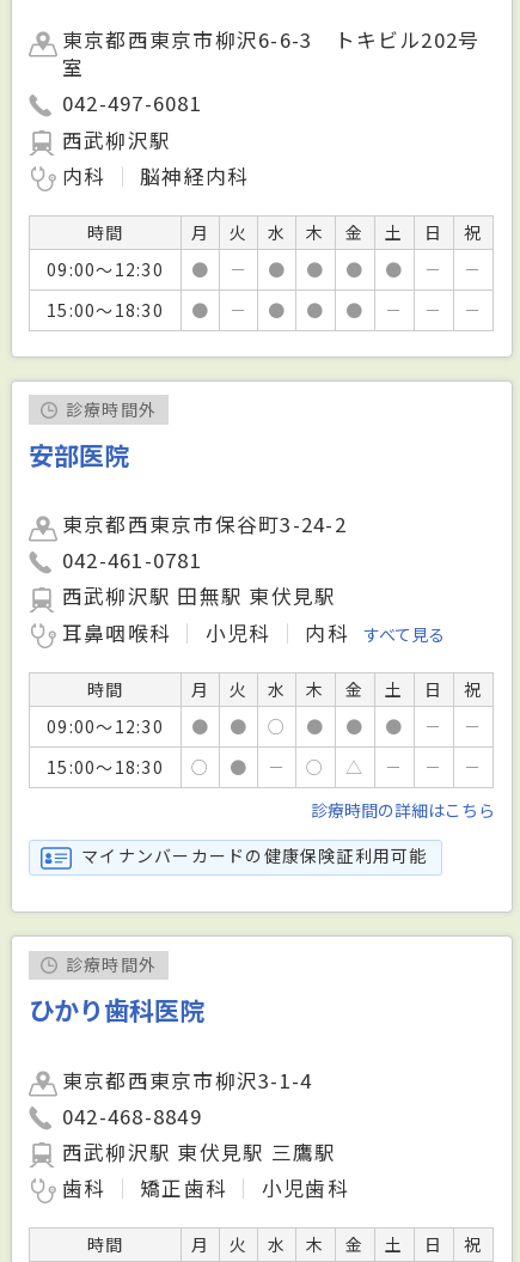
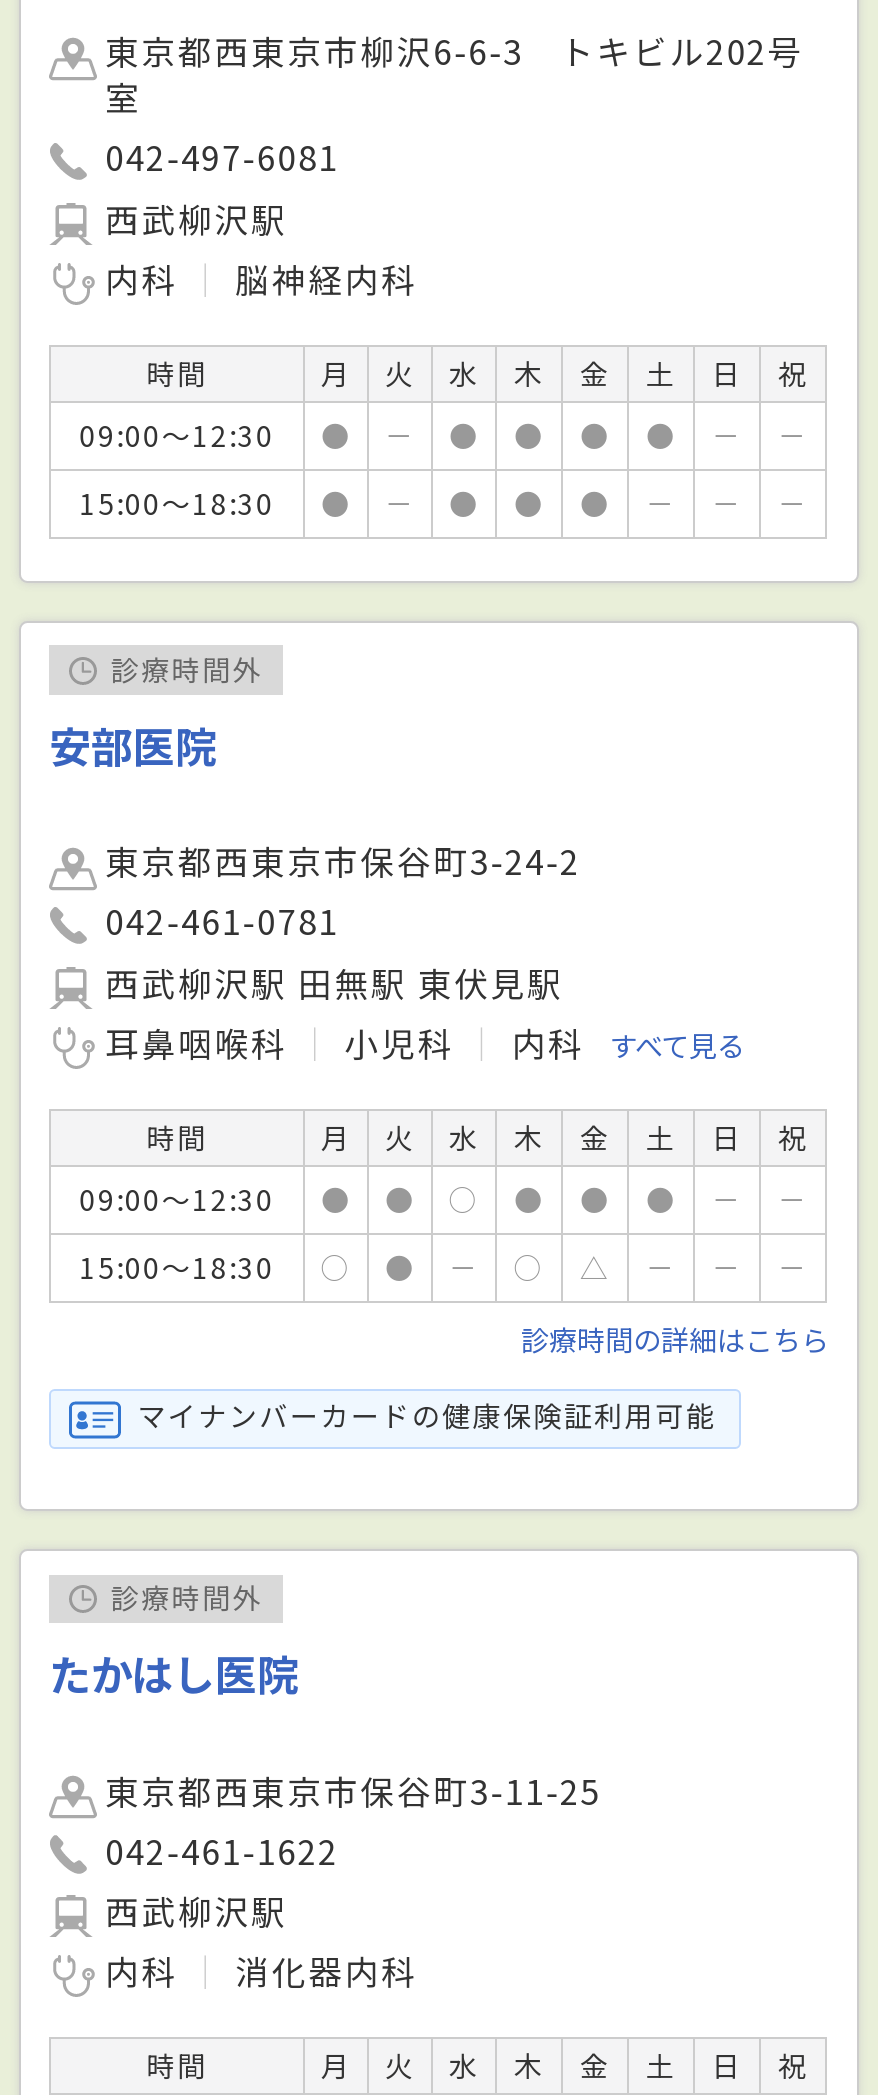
- ひかり歯科医院
+ たかはし医院

- 東京都西東京市柳沢3-1-4
- 042-468-8849
- 西武柳沢駅 東伏見駅 三鷹駅
- 歯科
- 矯正歯科
- 小児歯科
+ 東京都西東京市保谷町3-11-25
+ 042-461-1622
+ 西武柳沢駅
+ 内科
+ 消化器内科
